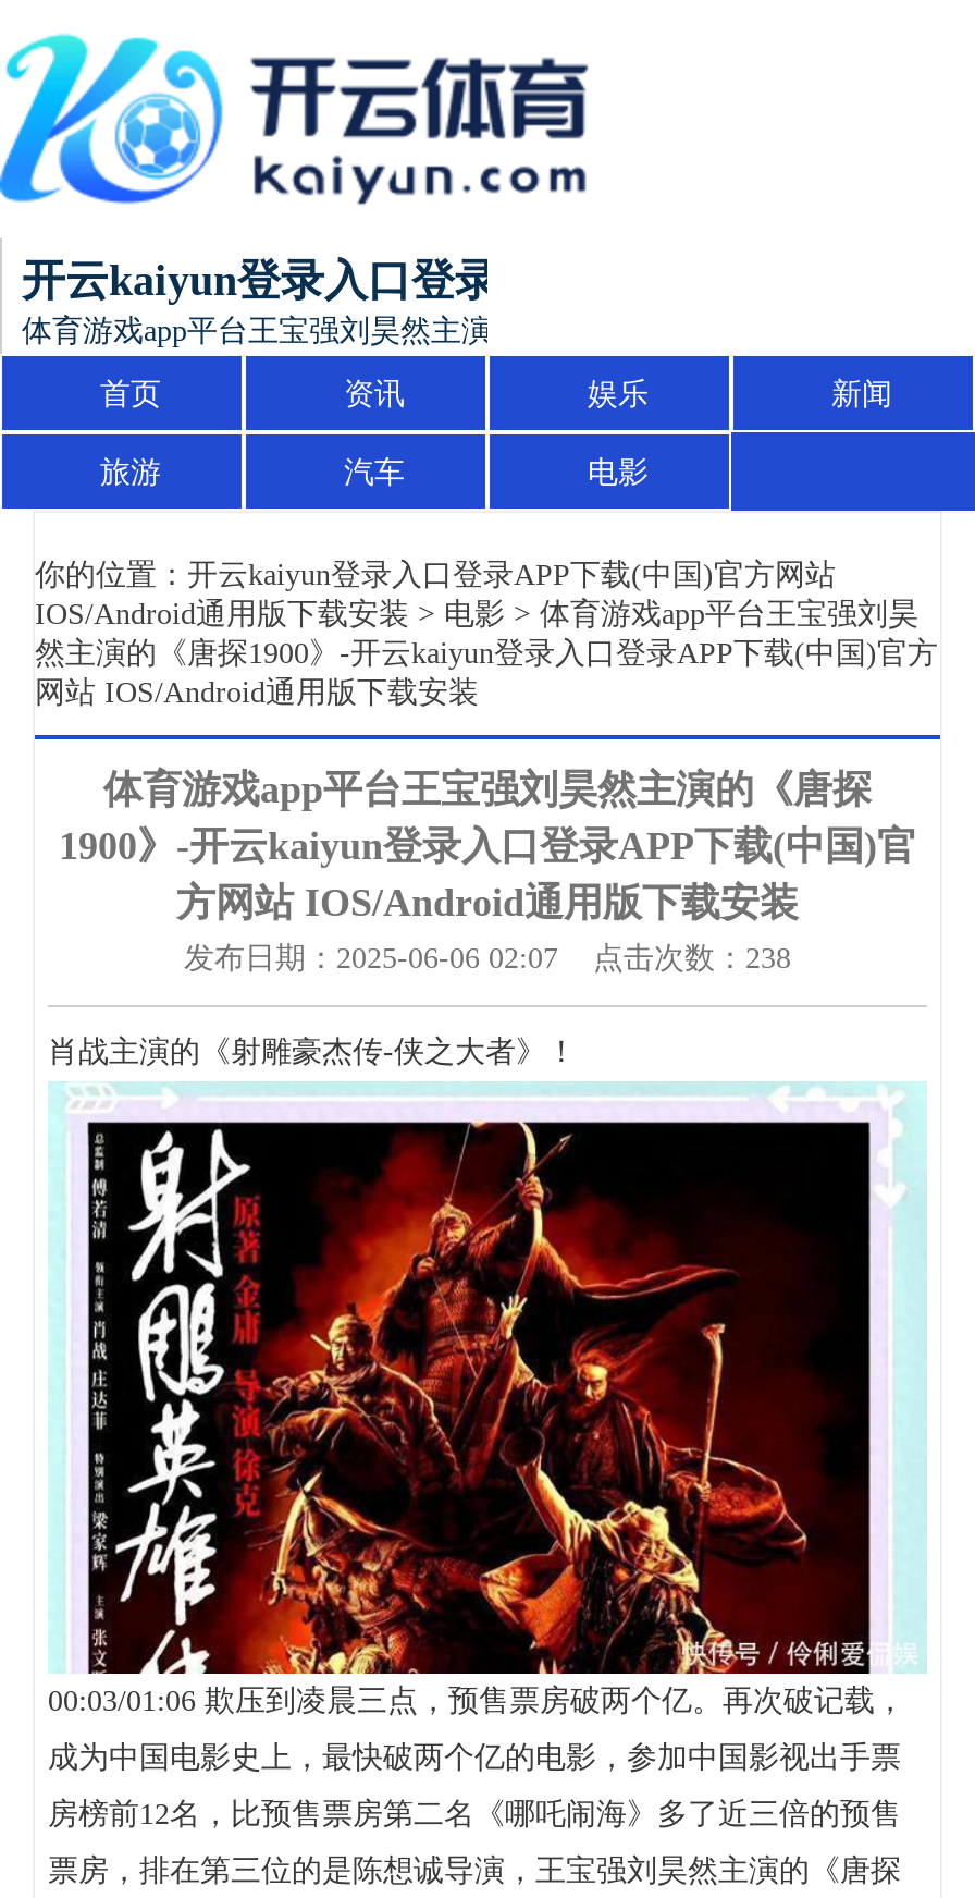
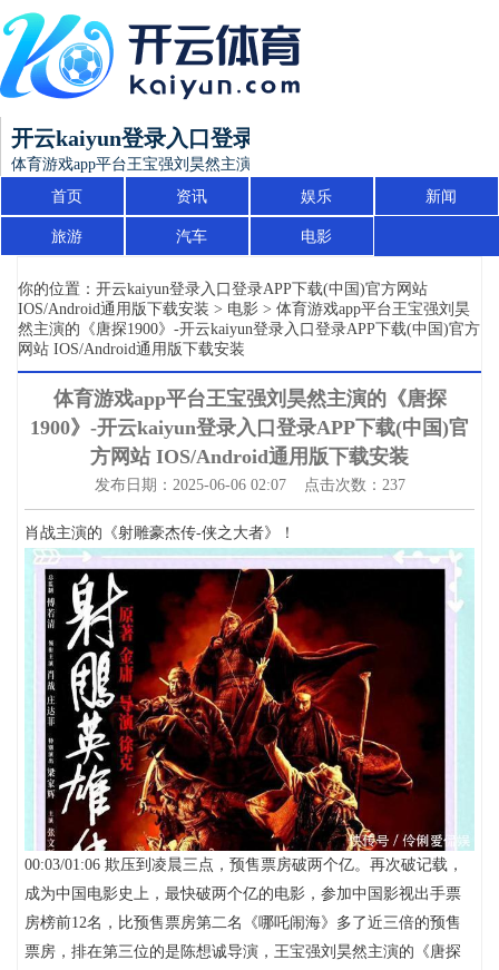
- 发布日期：2025-06-06 02:07 点击次数：238
+ 发布日期：2025-06-06 02:07 点击次数：237
